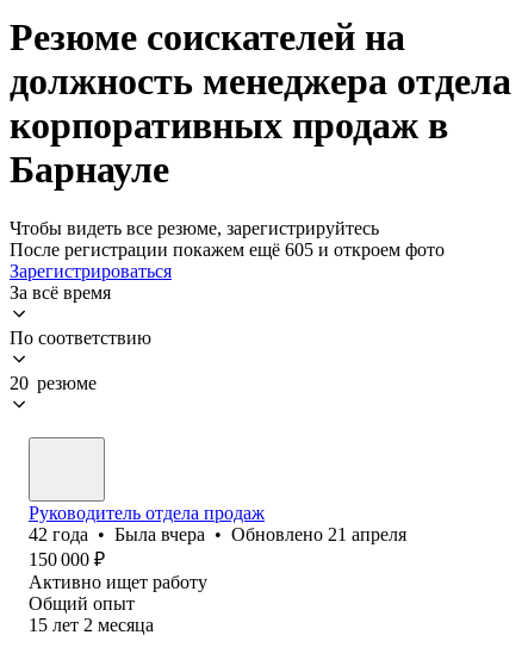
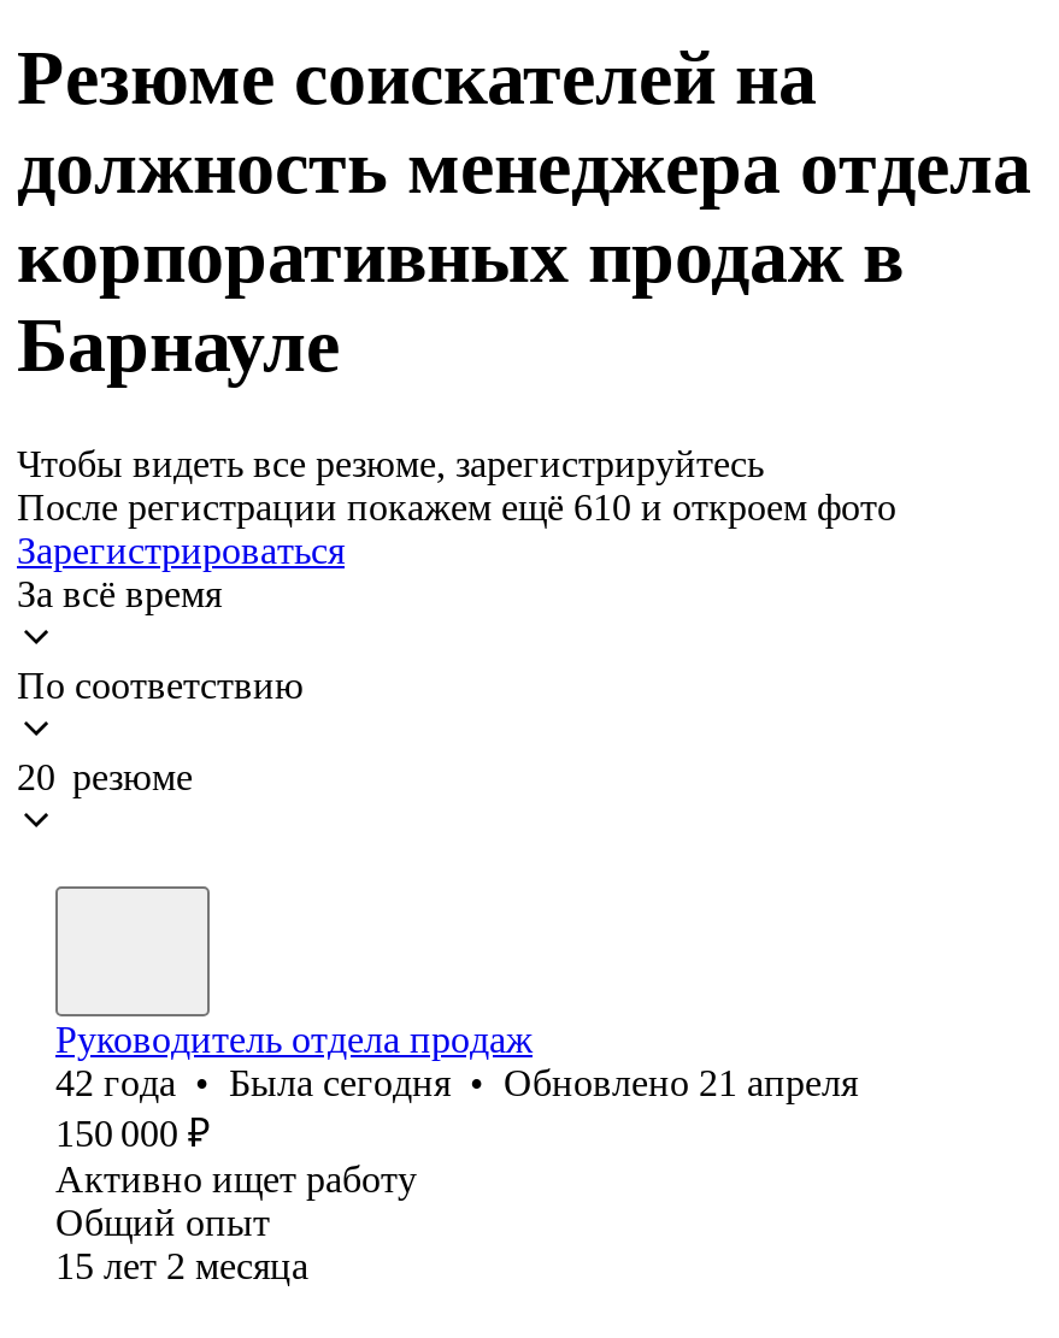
- После регистрации покажем ещё 605 и откроем фото
+ После регистрации покажем ещё 610 и откроем фото

- 42 года • Была вчера • Обновлено 21 апреля
+ 42 года • Была сегодня • Обновлено 21 апреля
